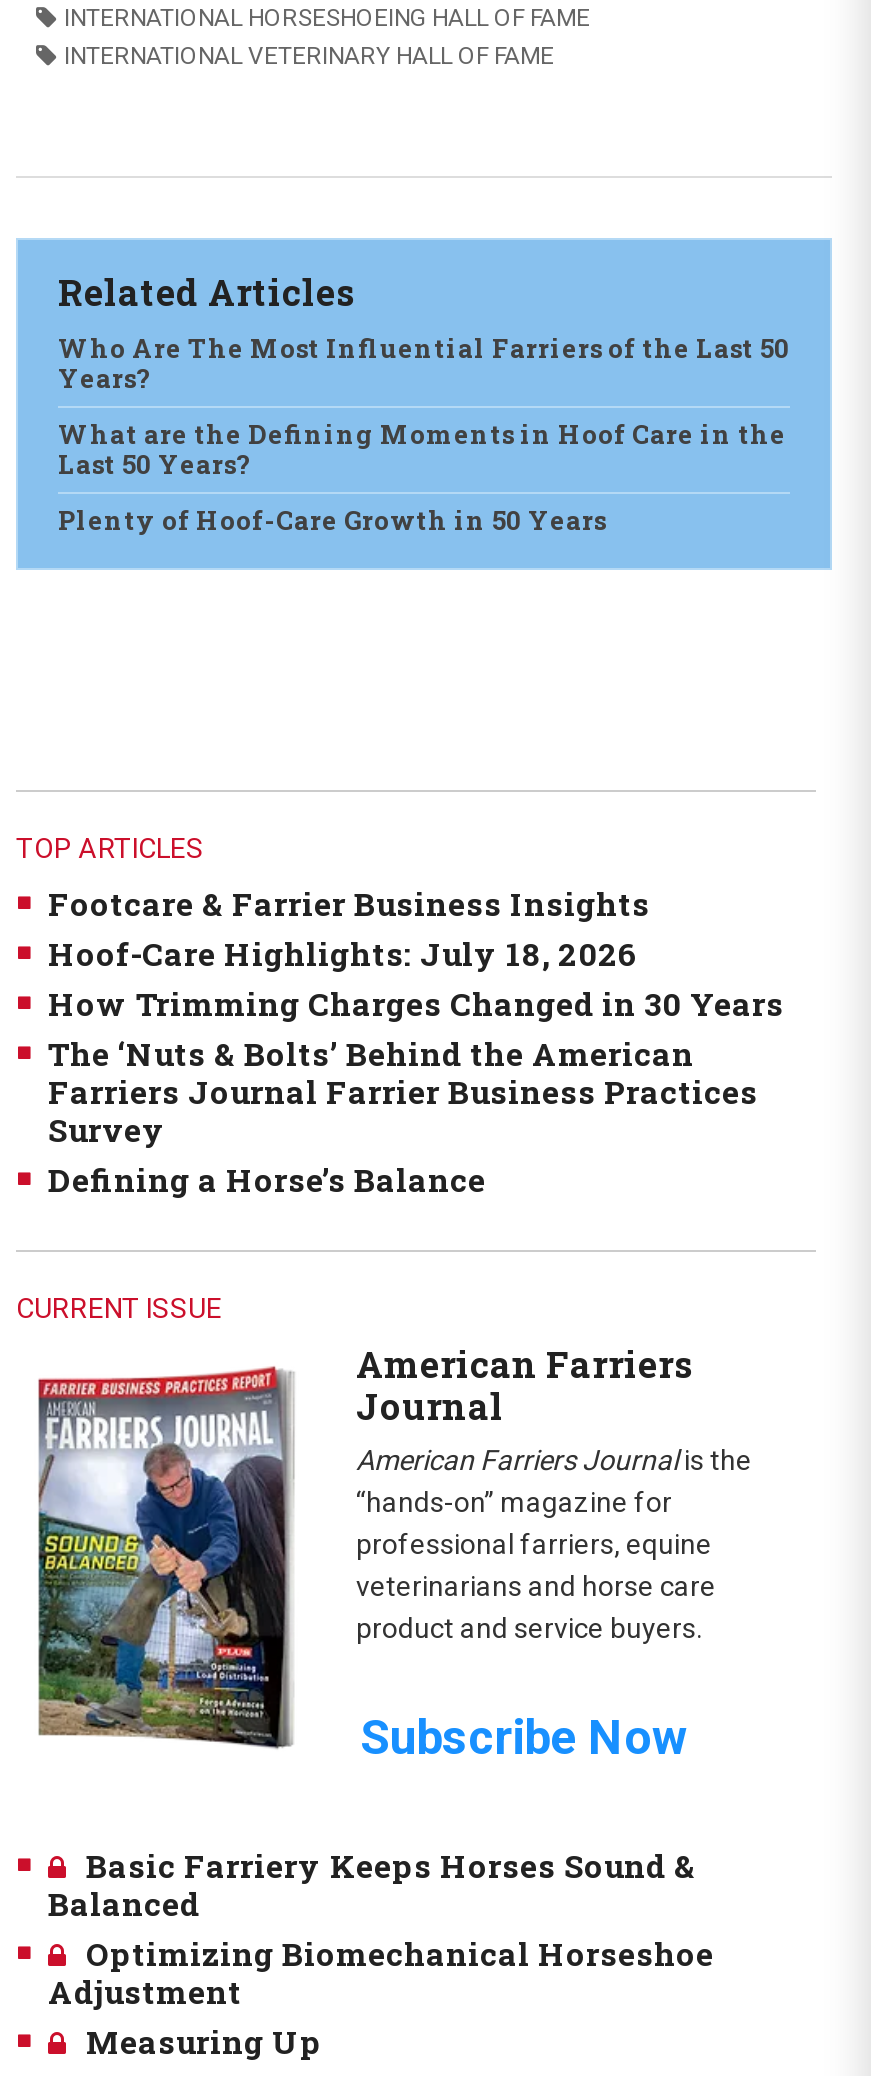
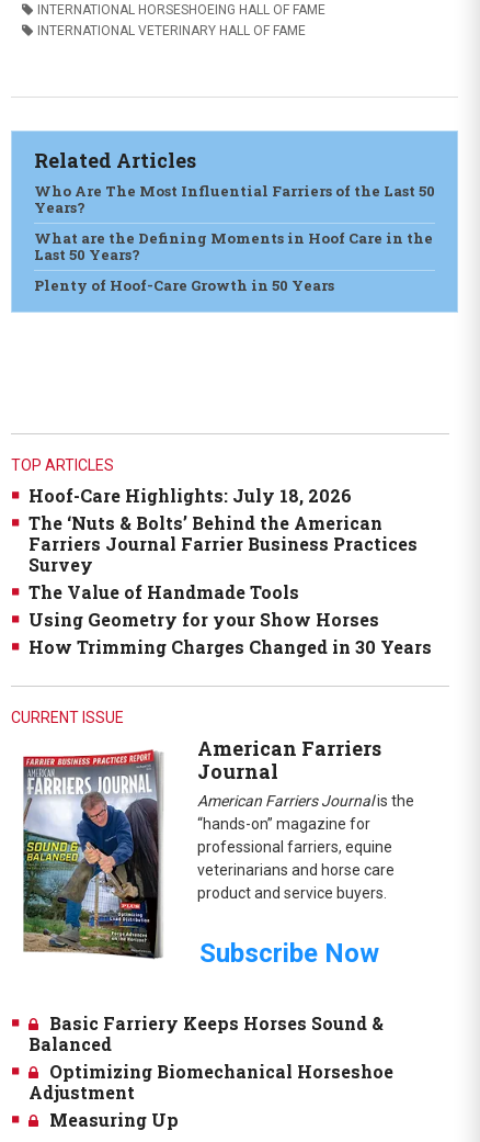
- Footcare & Farrier Business Insights

moved up: Hoof-Care Highlights: July 18, 2026

moved down: How Trimming Charges Changed in 30 Years

moved up: The ‘Nuts & Bolts’ Behind the American | Farriers Journal Farrier Business Practices | Survey

- Defining a Horse’s Balance
+ The Value of Handmade Tools
+ Using Geometry for your Show Horses
